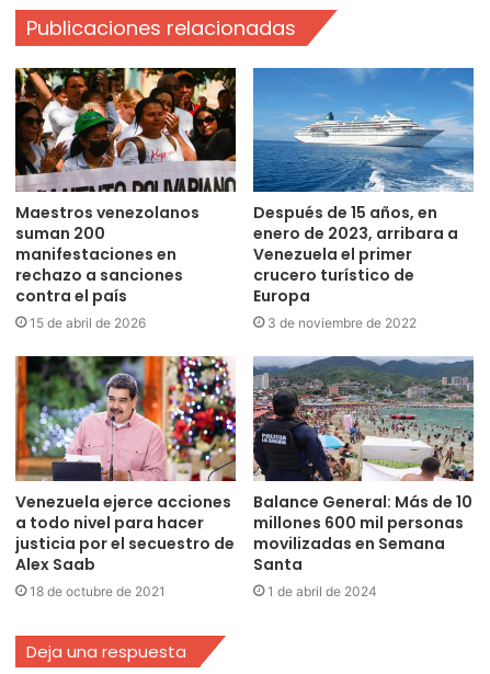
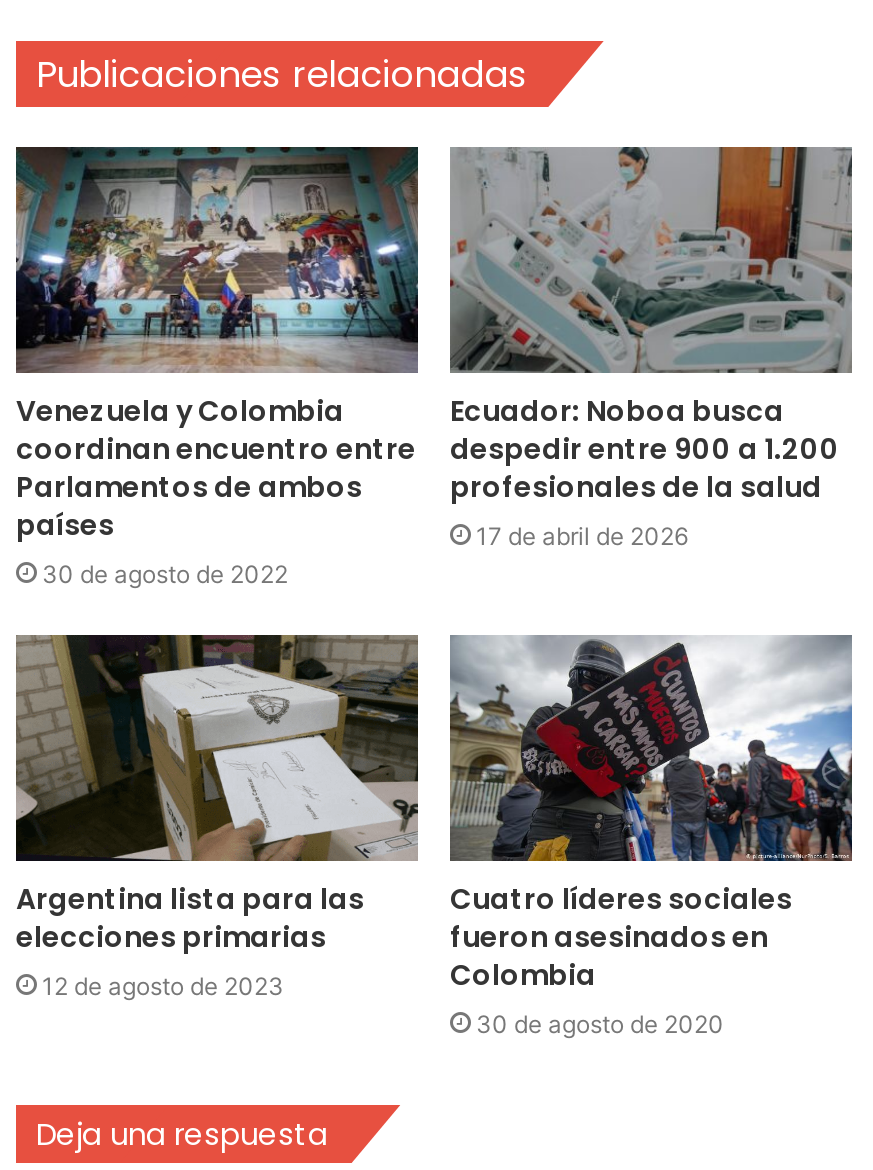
- [image]
- Maestros venezolanos
- suman 200
- manifestaciones en
- rechazo a sanciones
- contra el país
- 15 de abril de 2026
+ [image]
+ Venezuela y Colombia
+ coordinan encuentro entre
+ Parlamentos de ambos
+ países
+ 30 de agosto de 2022

- [image]
- Después de 15 años, en
- enero de 2023, arribara a
- Venezuela el primer
- crucero turístico de
- Europa
- 3 de noviembre de 2022
+ [image]
+ Ecuador: Noboa busca
+ despedir entre 900 a 1.200
+ profesionales de la salud
+ 17 de abril de 2026

- [image]
- Venezuela ejerce acciones
- a todo nivel para hacer
- justicia por el secuestro de
- Alex Saab
- 18 de octubre de 2021
+ [image]
+ Argentina lista para las
+ elecciones primarias
+ 12 de agosto de 2023

- [image]
- Balance General: Más de 10
- millones 600 mil personas
- movilizadas en Semana
- Santa
- 1 de abril de 2024
+ [image]
+ Cuatro líderes sociales
+ fueron asesinados en
+ Colombia
+ 30 de agosto de 2020
